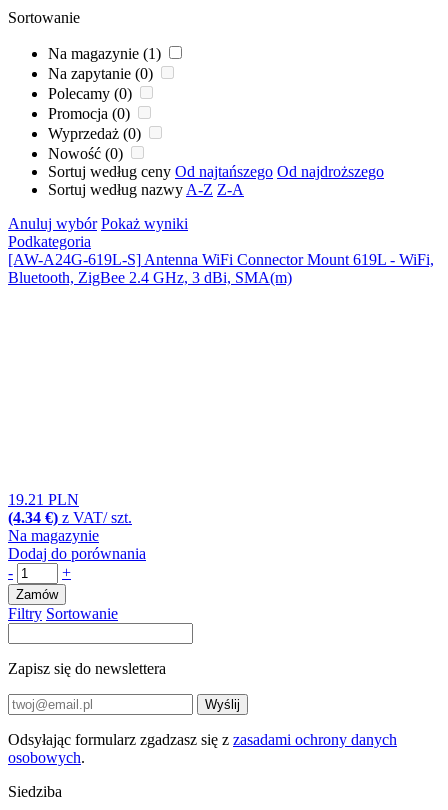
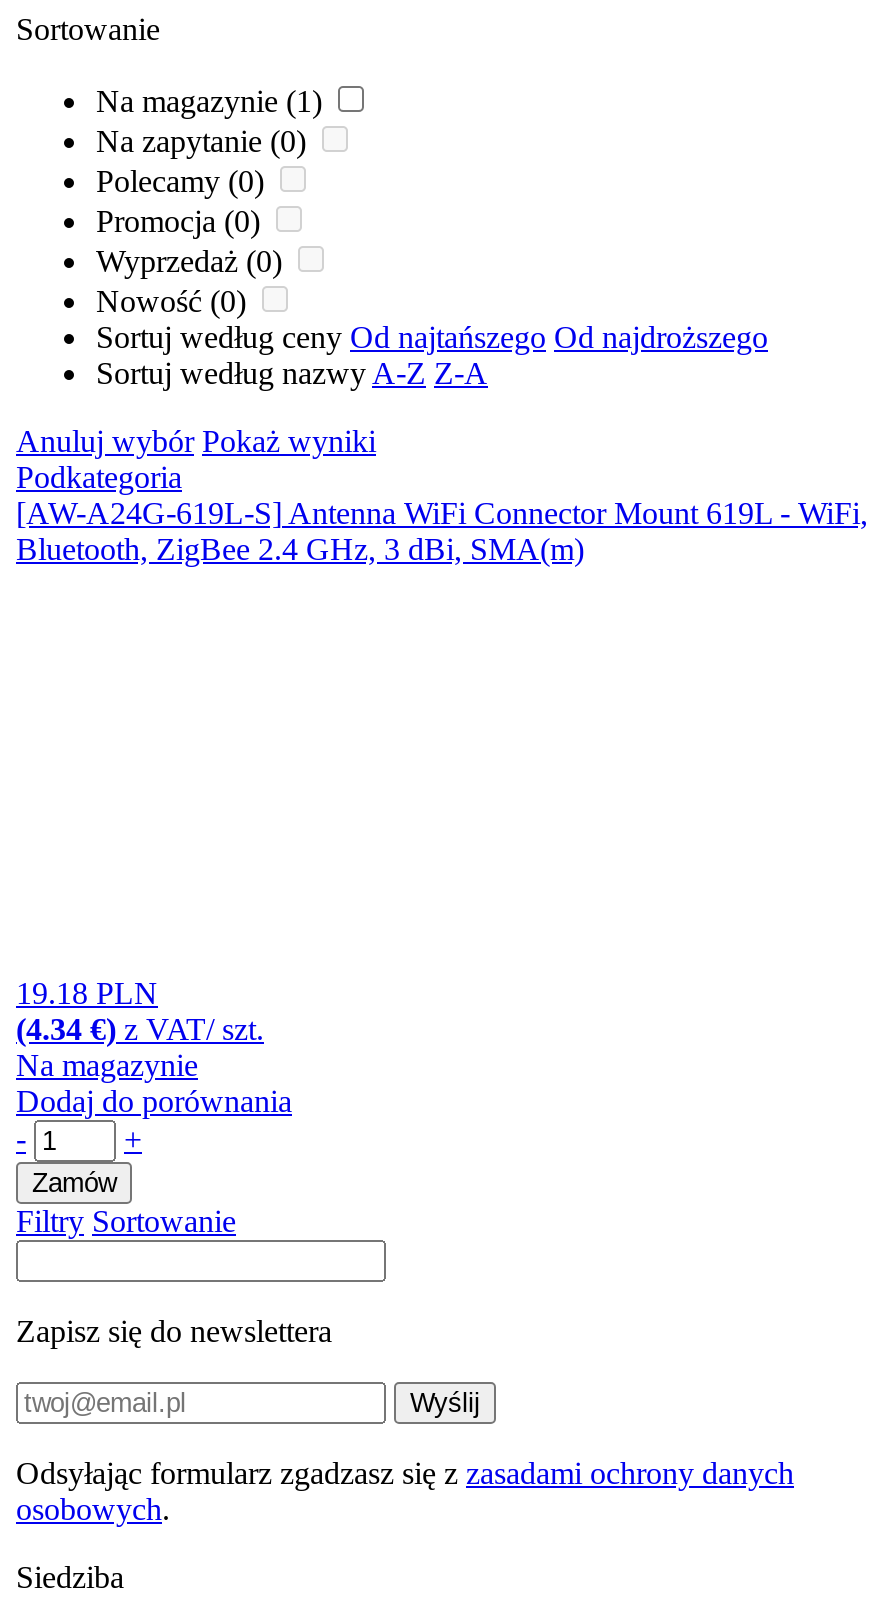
- 19.21 PLN
+ 19.18 PLN
